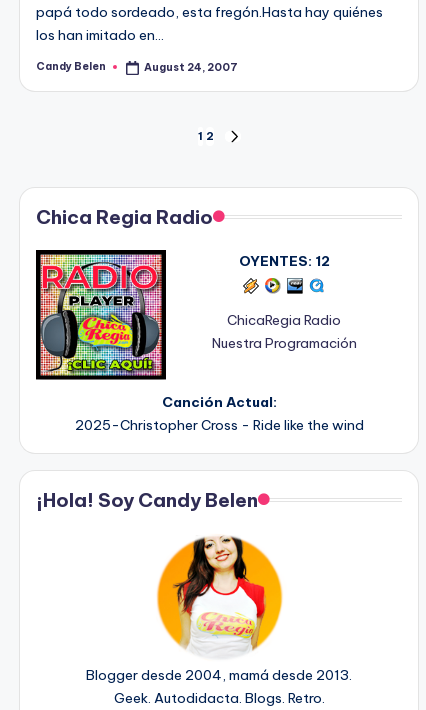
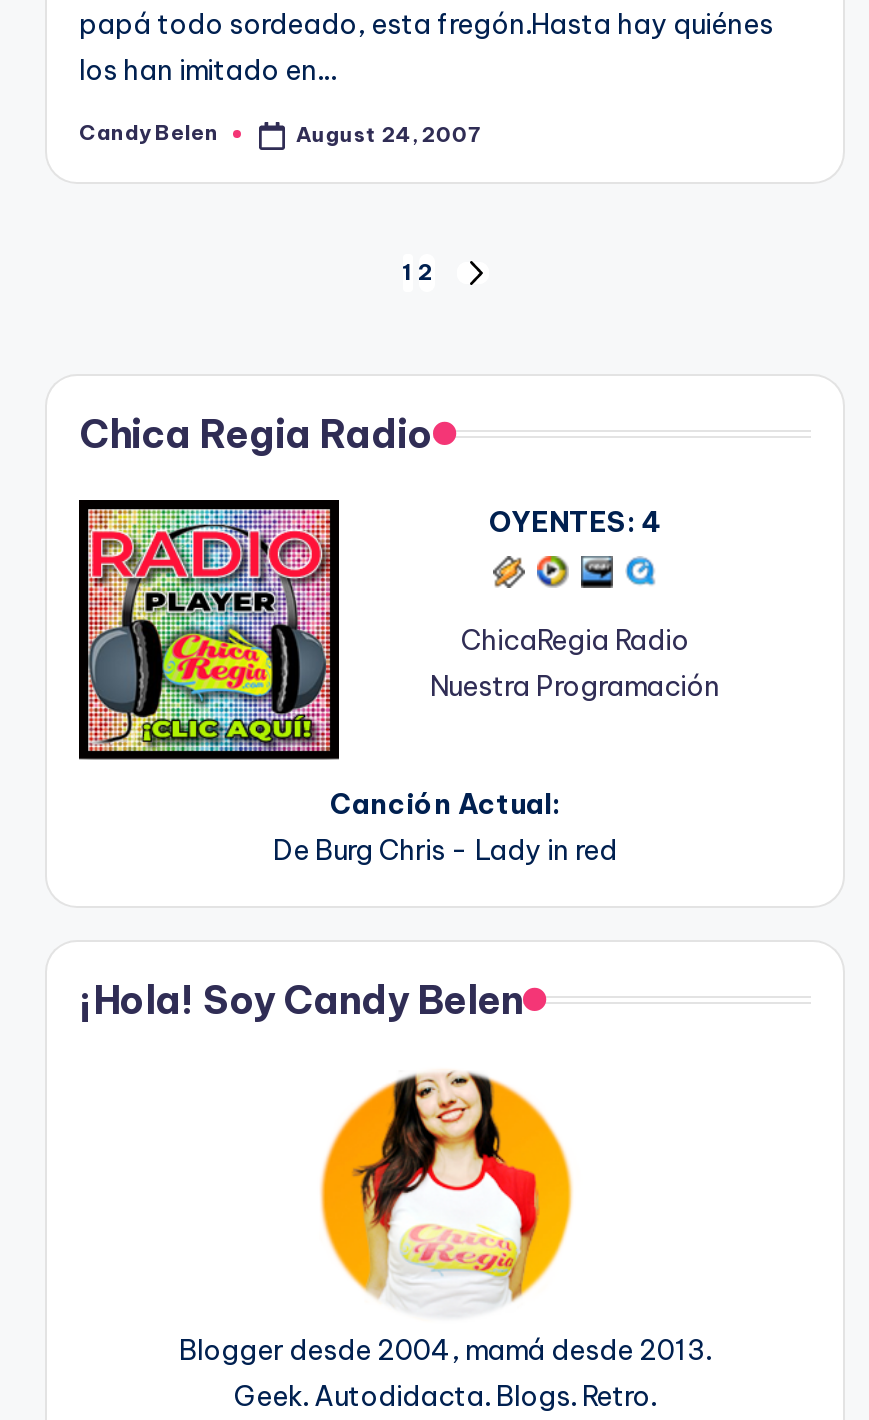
- OYENTES: 12
+ OYENTES: 4

- 2025-Christopher Cross - Ride like the wind
+ De Burg Chris - Lady in red
